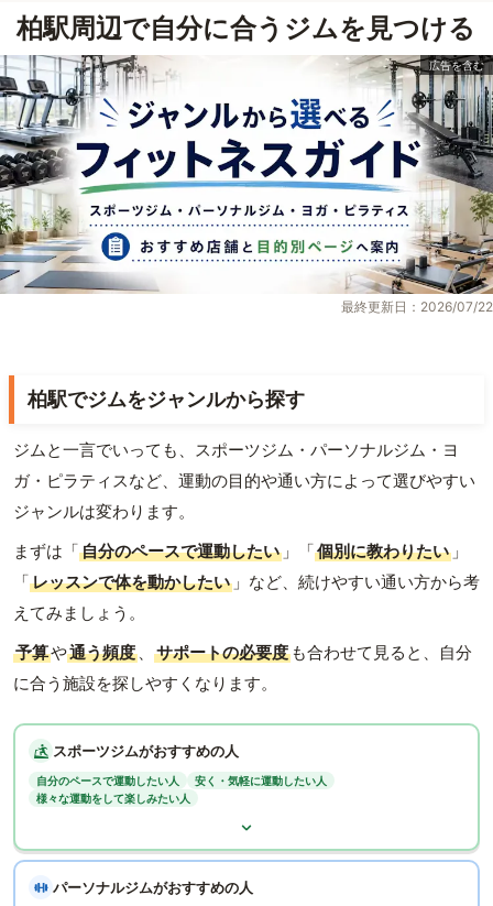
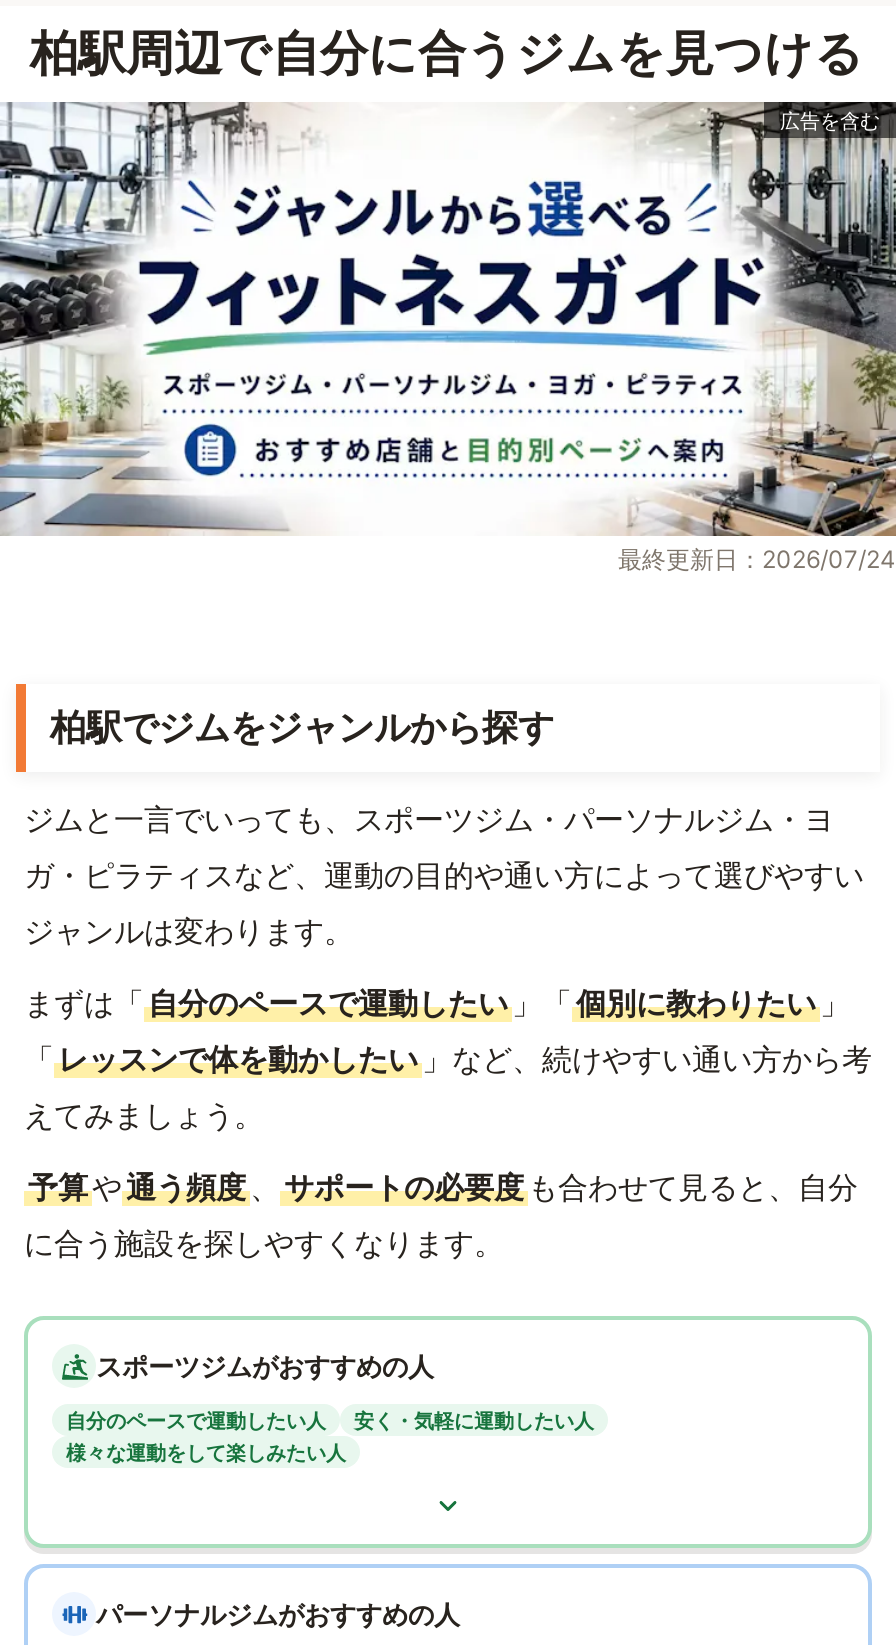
- 最終更新日：2026/07/22
+ 最終更新日：2026/07/24
